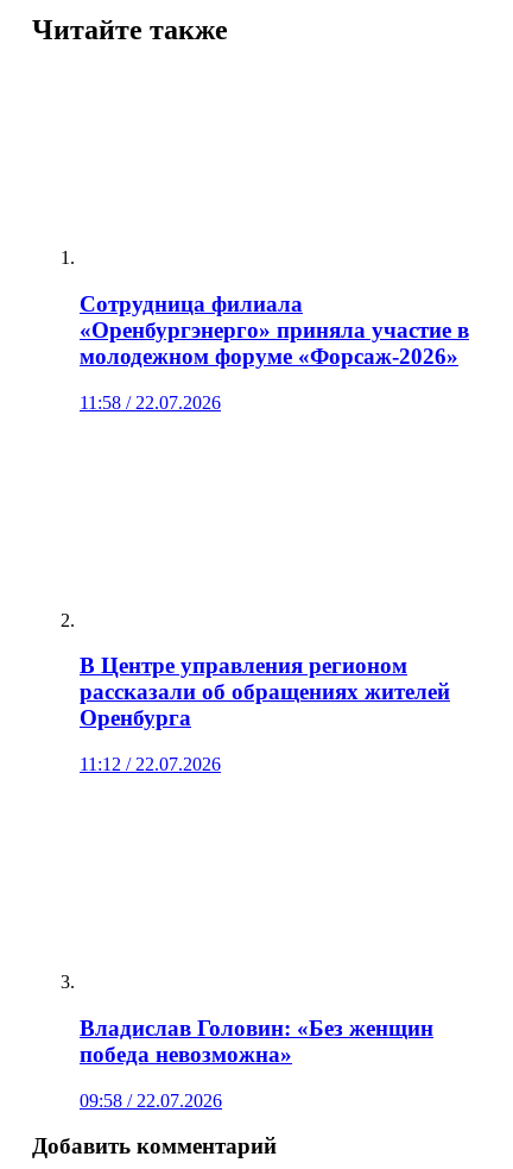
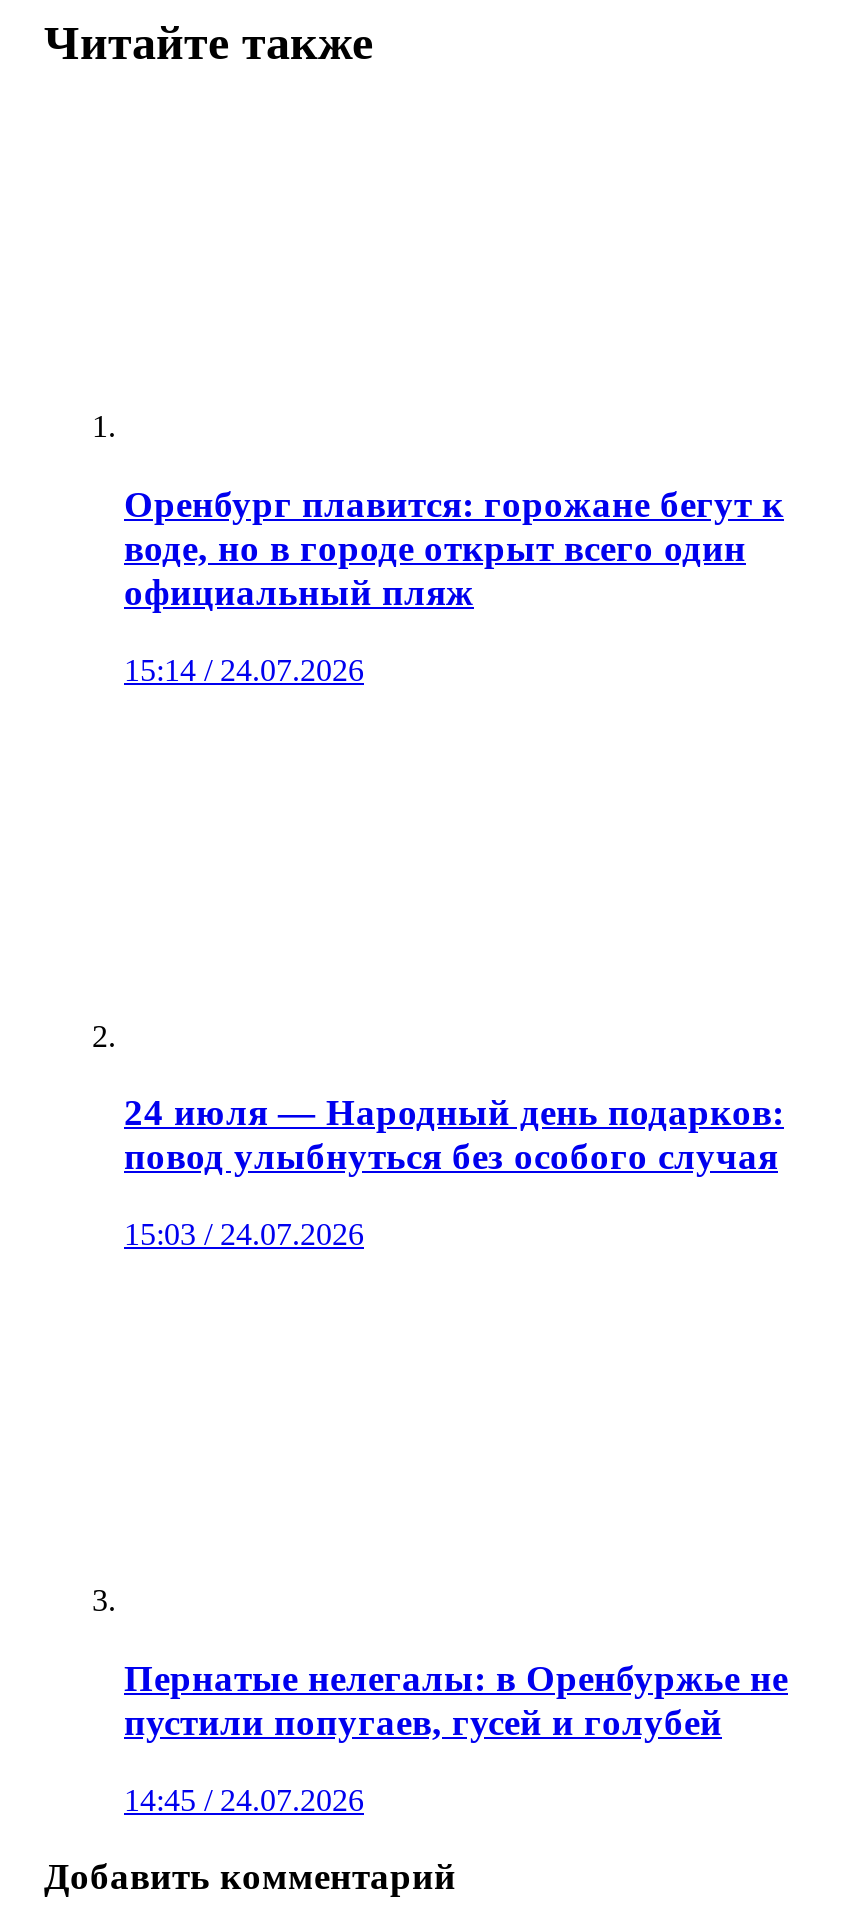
- Сотрудница филиала
- «Оренбургэнерго» приняла участие в
- молодежном форуме «Форсаж-2026»
+ Оренбург плавится: горожане бегут к
+ воде, но в городе открыт всего один
+ официальный пляж

- 11:58 / 22.07.2026
+ 15:14 / 24.07.2026

- В Центре управления регионом
- рассказали об обращениях жителей
- Оренбурга
+ 24 июля — Народный день подарков:
+ повод улыбнуться без особого случая

- 11:12 / 22.07.2026
+ 15:03 / 24.07.2026

- Владислав Головин: «Без женщин
- победа невозможна»
+ Пернатые нелегалы: в Оренбуржье не
+ пустили попугаев, гусей и голубей

- 09:58 / 22.07.2026
+ 14:45 / 24.07.2026
